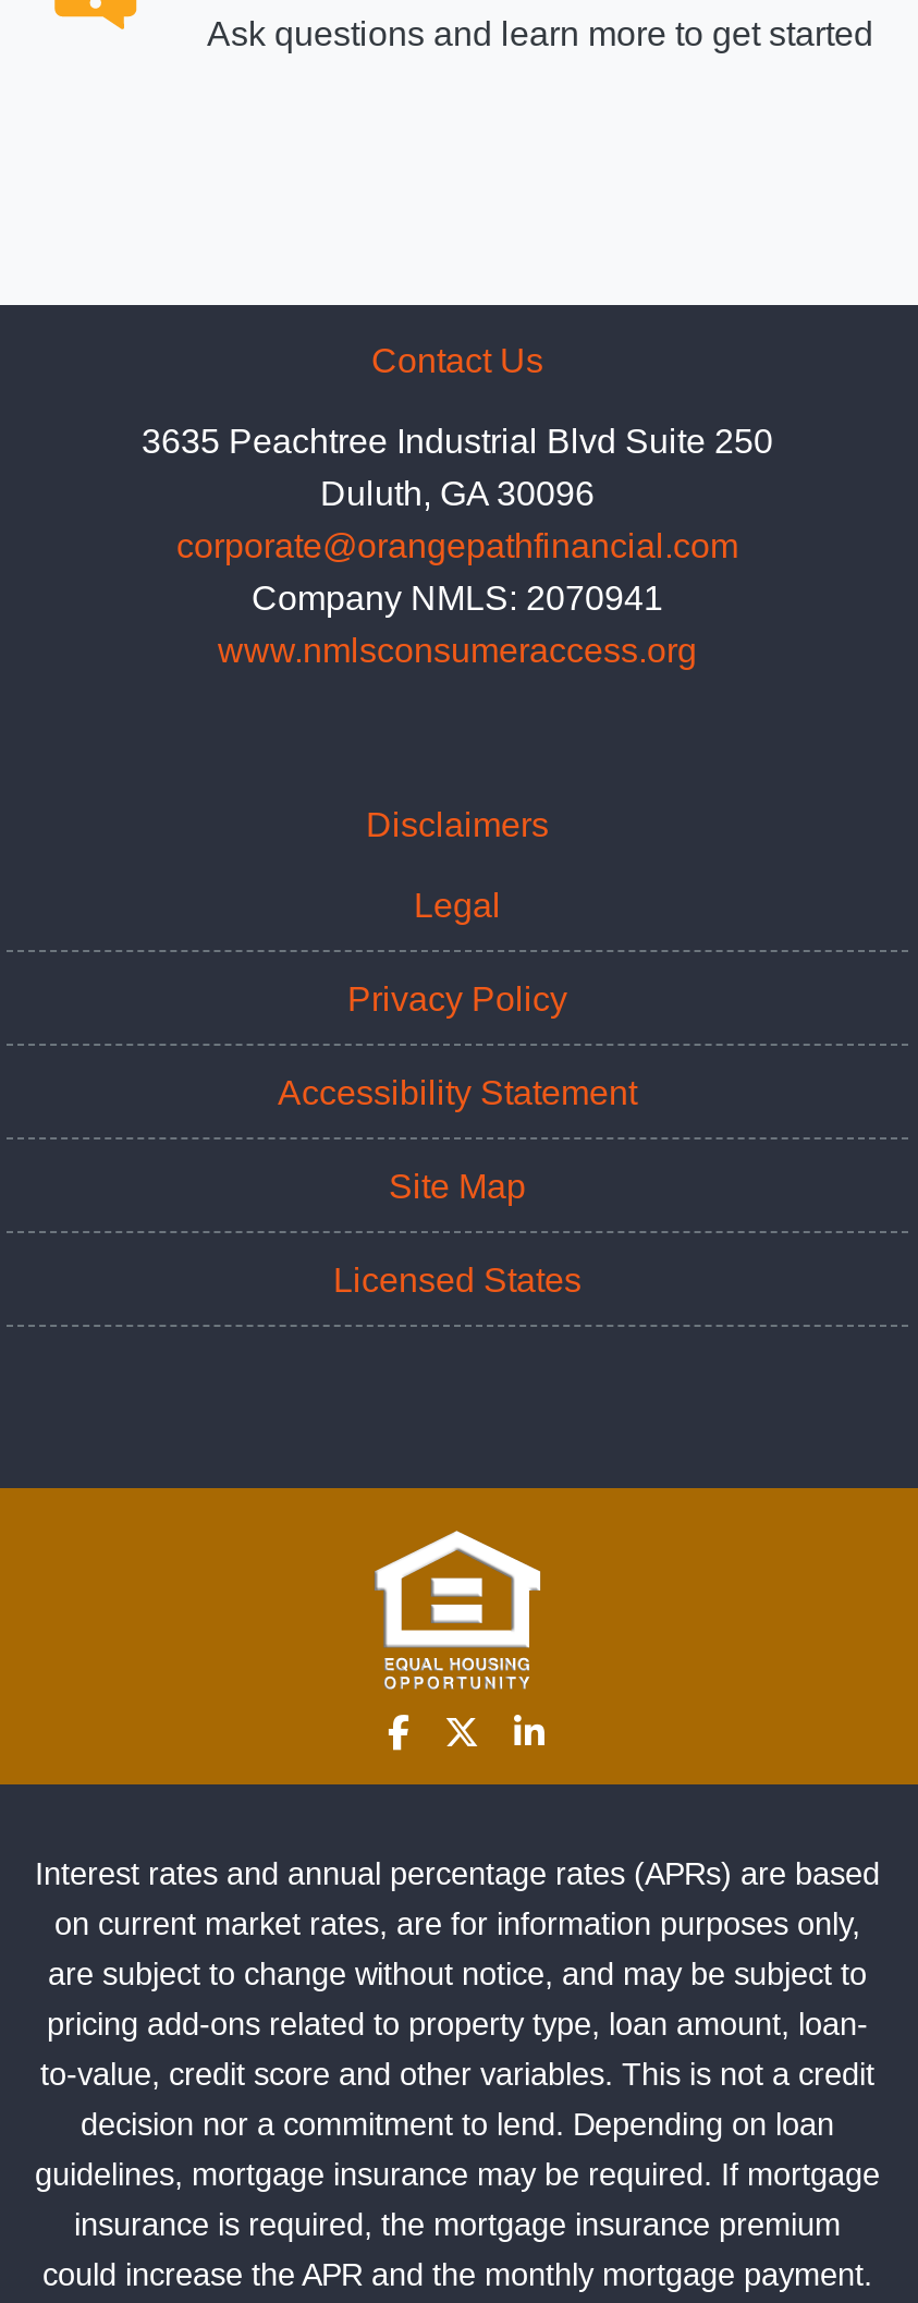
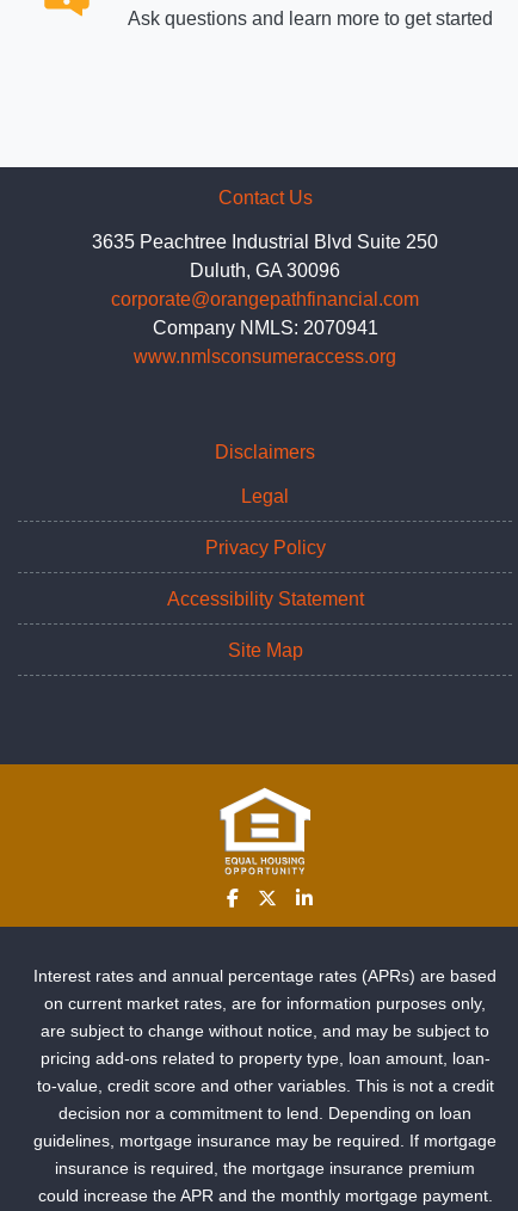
- Licensed States
